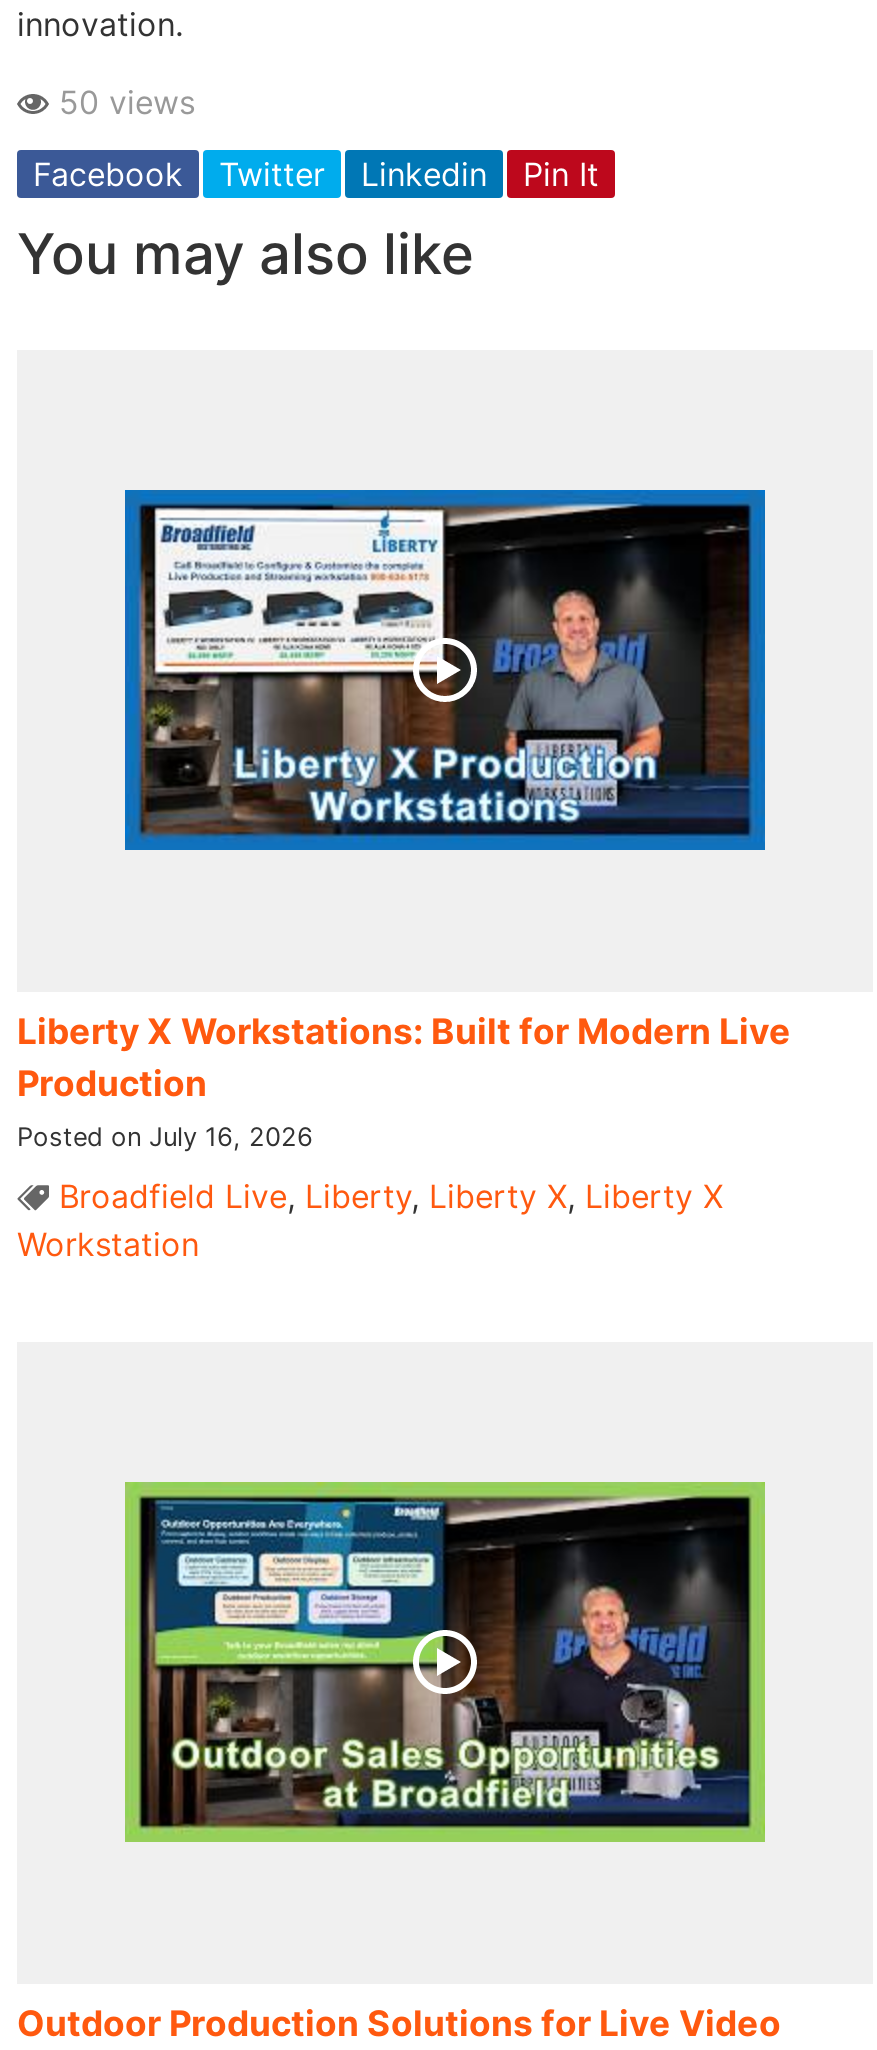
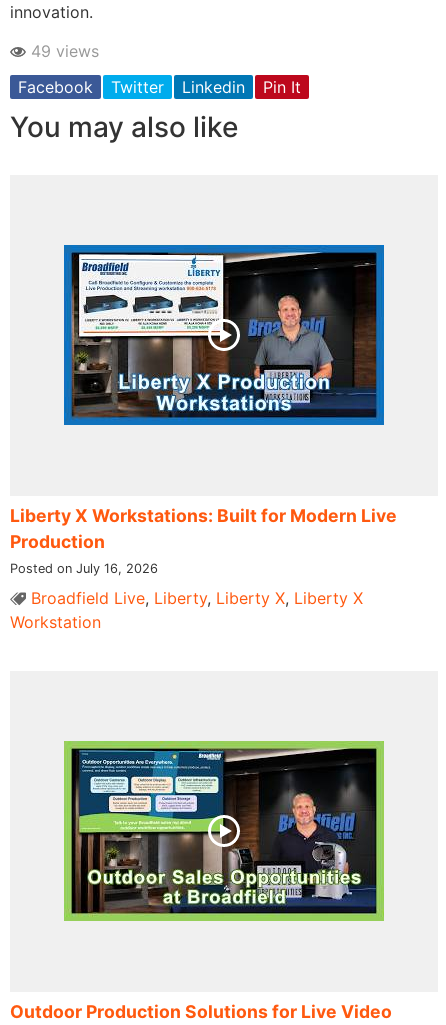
- 50 views
+ 49 views
